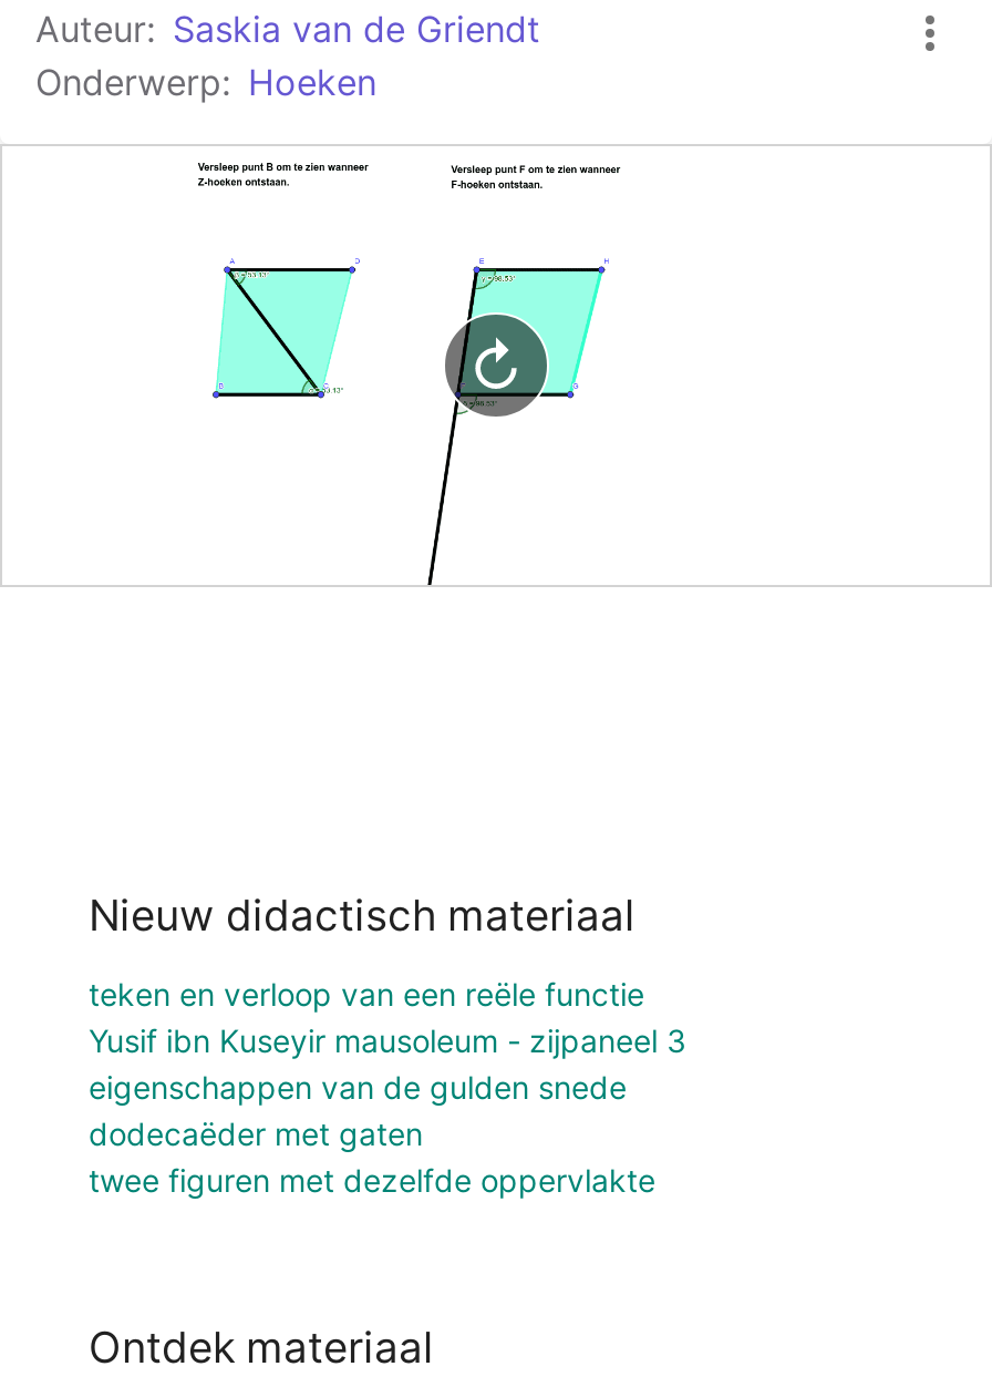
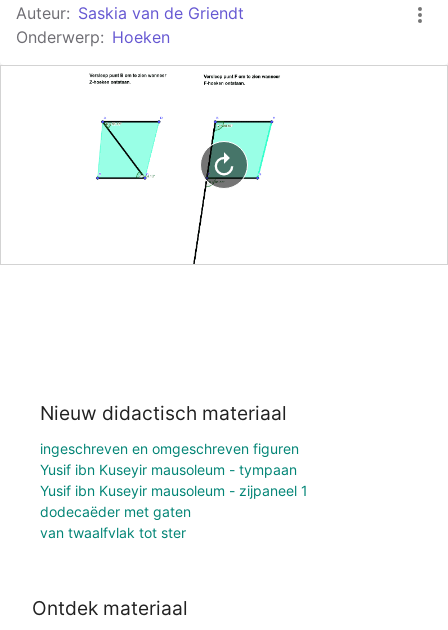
- teken en verloop van een reële functie
- Yusif ibn Kuseyir mausoleum - zijpaneel 3
- eigenschappen van de gulden snede
+ ingeschreven en omgeschreven figuren
+ Yusif ibn Kuseyir mausoleum - tympaan
+ Yusif ibn Kuseyir mausoleum - zijpaneel 1

- twee figuren met dezelfde oppervlakte
+ van twaalfvlak tot ster
